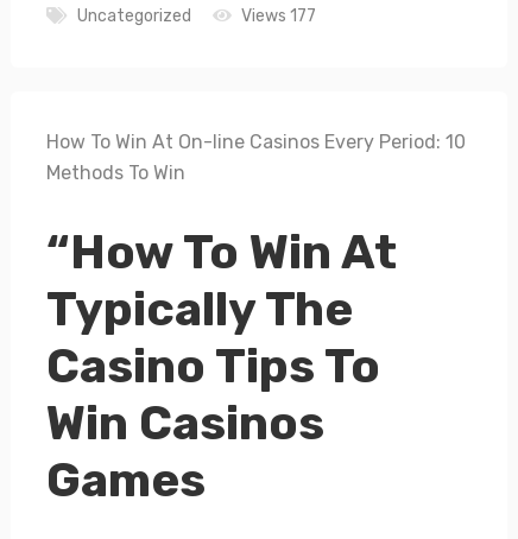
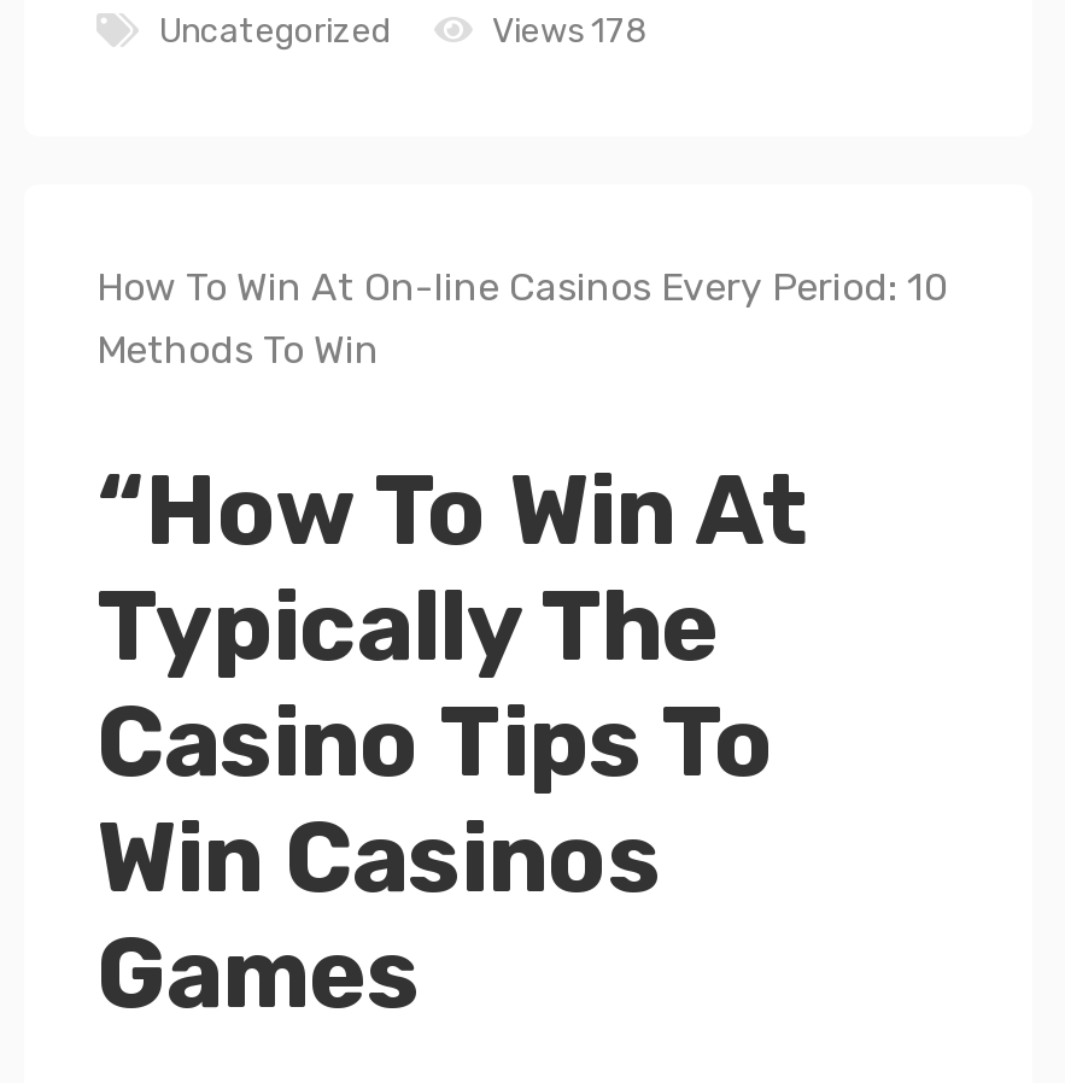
- Views 177
+ Views 178
